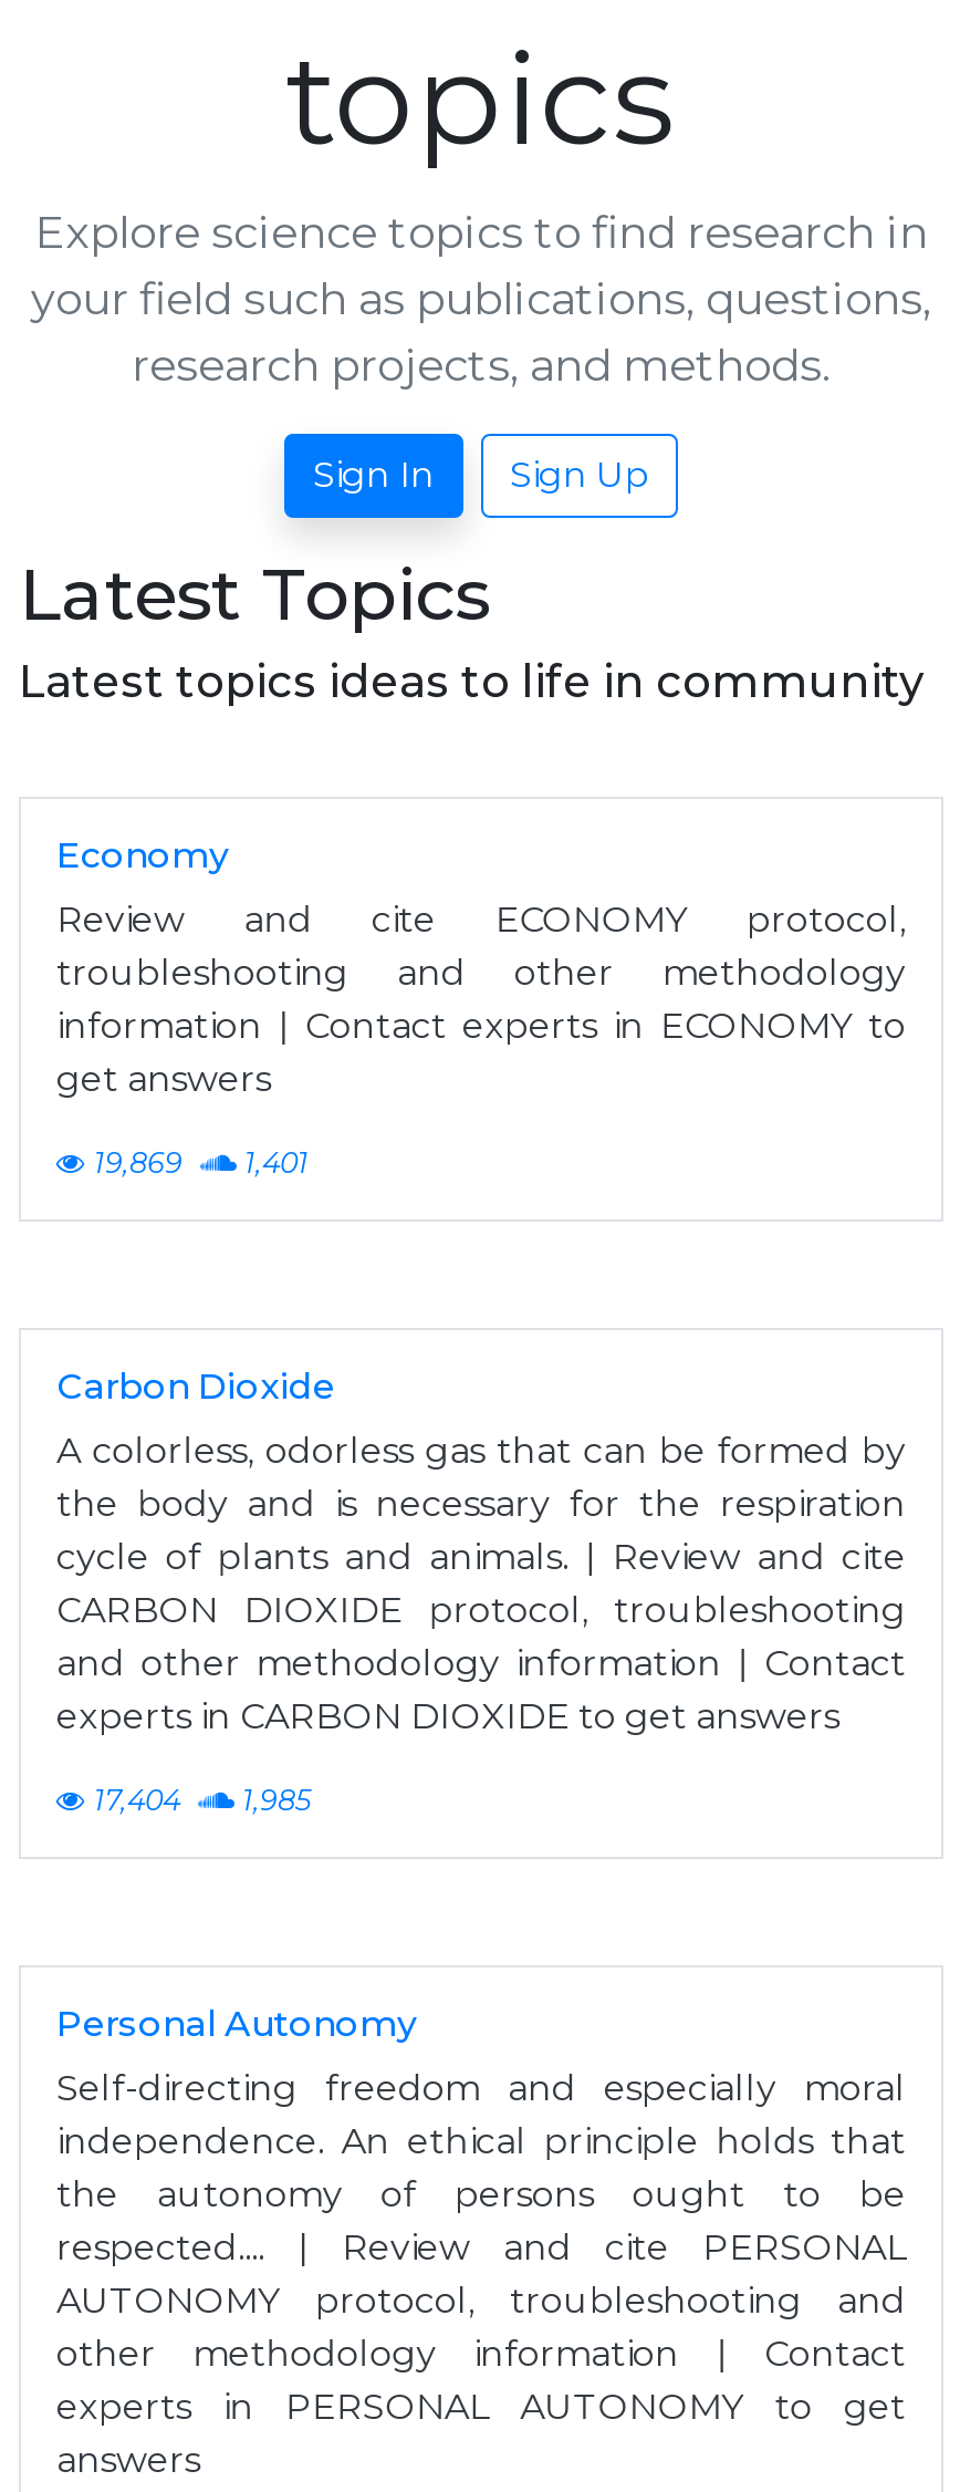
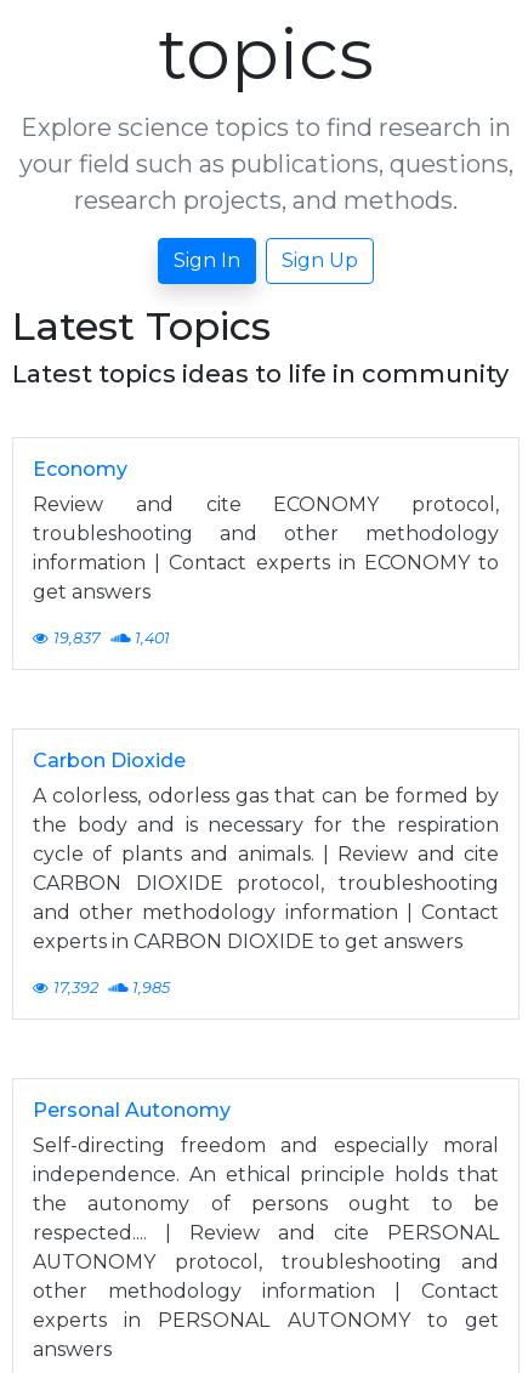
- 19,869 1,401
+ 19,837 1,401

- 17,404 1,985
+ 17,392 1,985
